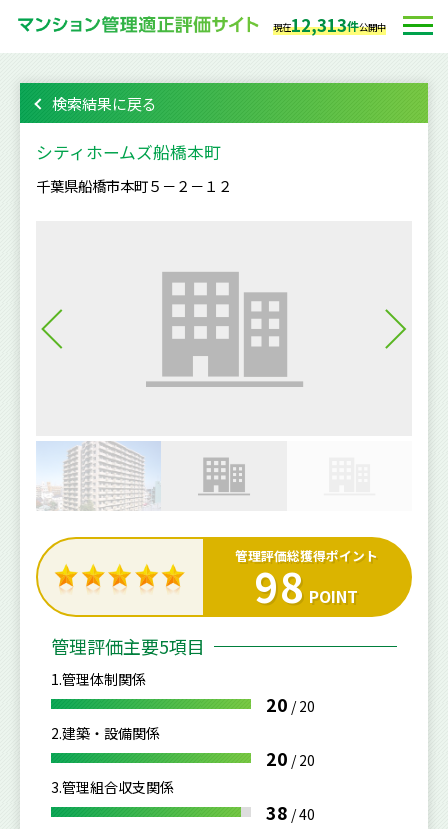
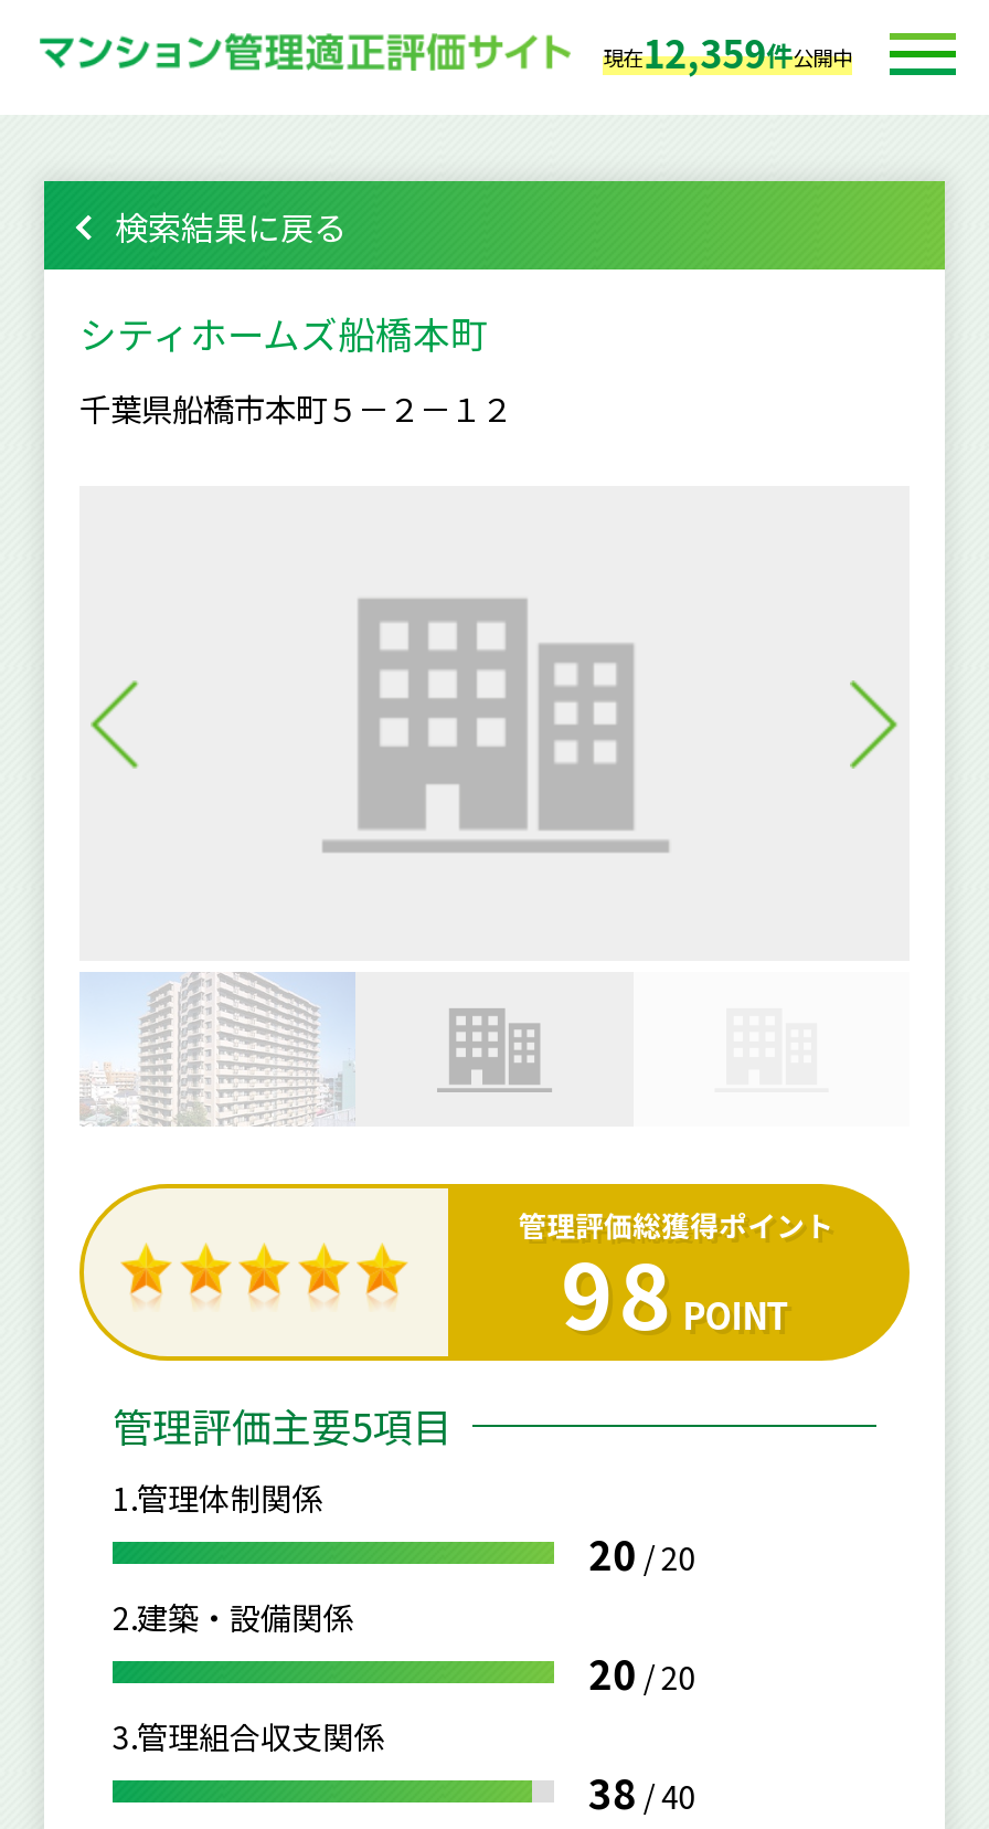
- 現在12,313件公開中
+ 現在12,359件公開中
